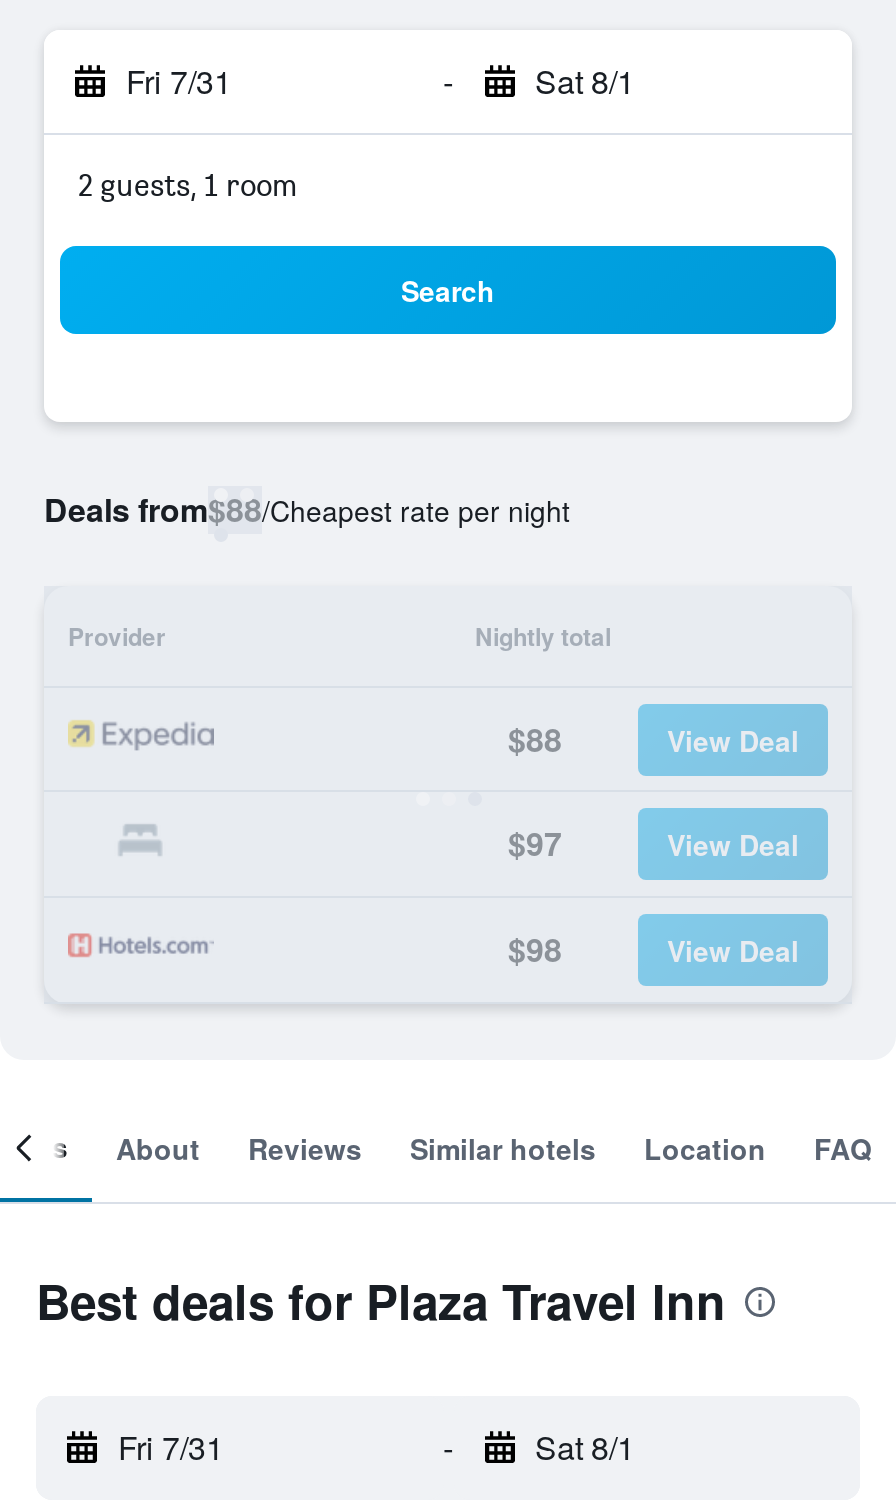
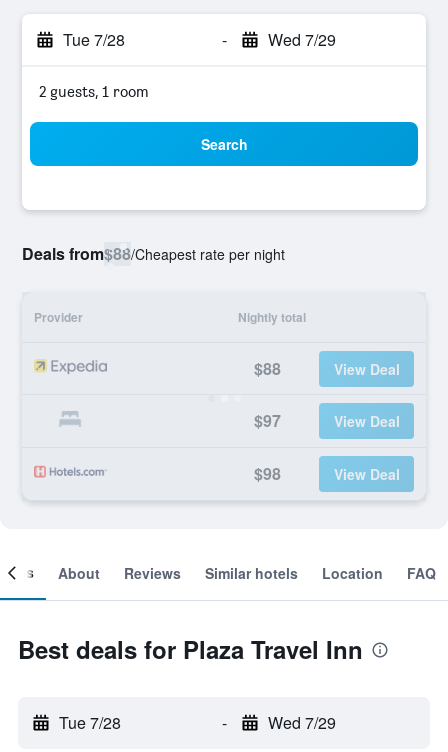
- Fri 7/31
+ Tue 7/28

- Sat 8/1
+ Wed 7/29

- Fri 7/31
+ Tue 7/28

- Sat 8/1
+ Wed 7/29
